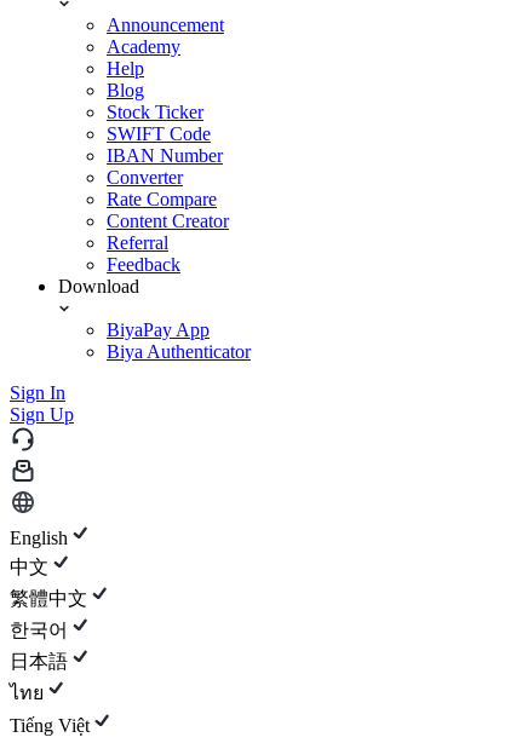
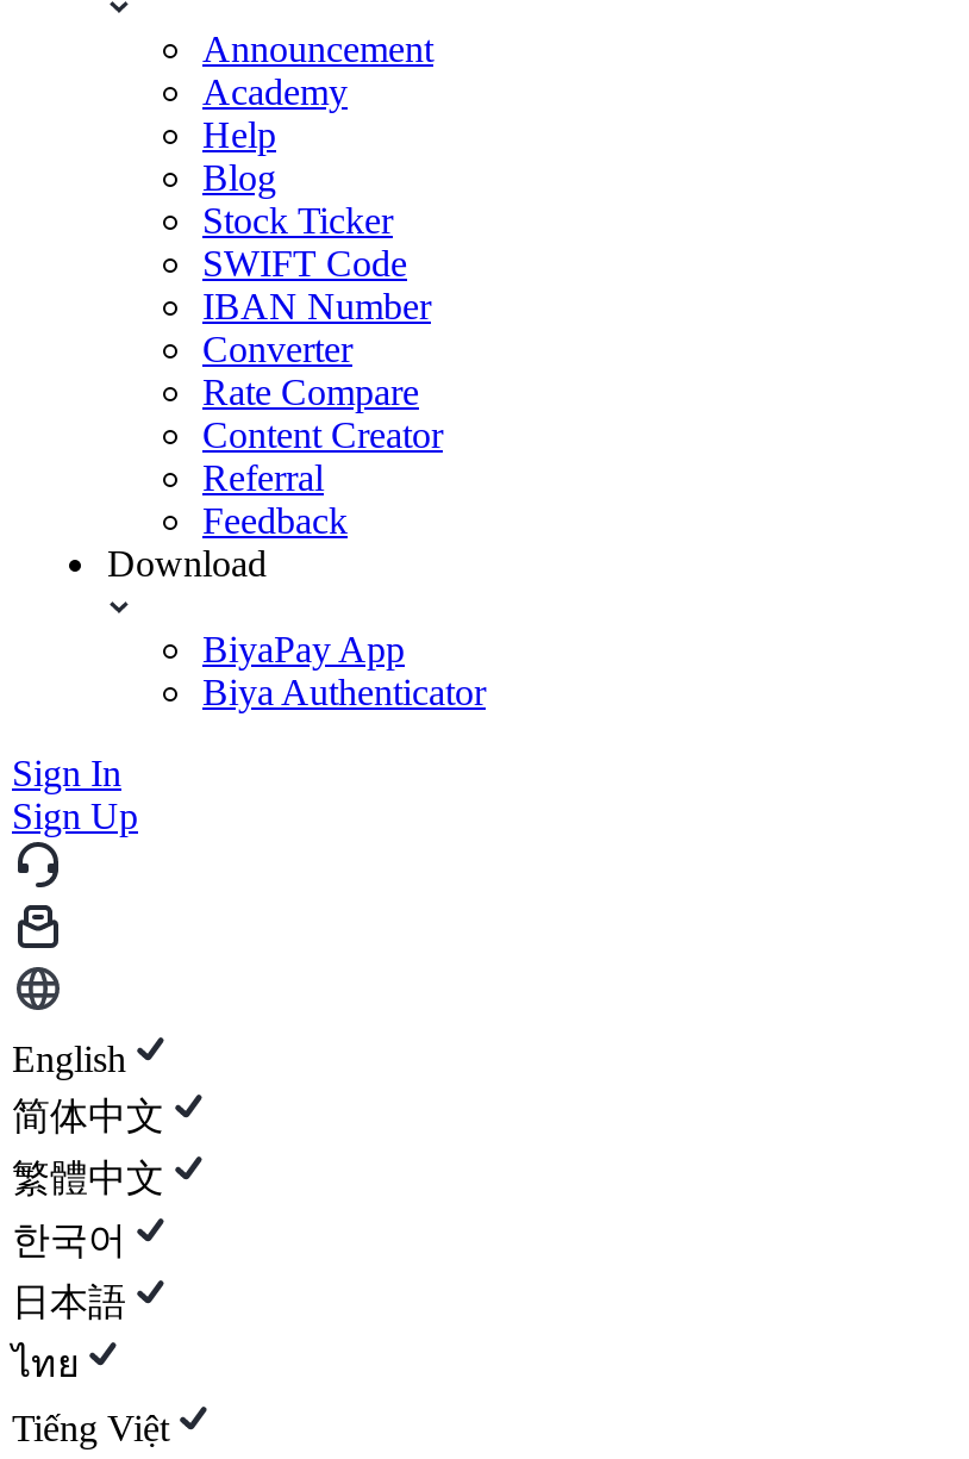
- 中文
+ 简体中文
